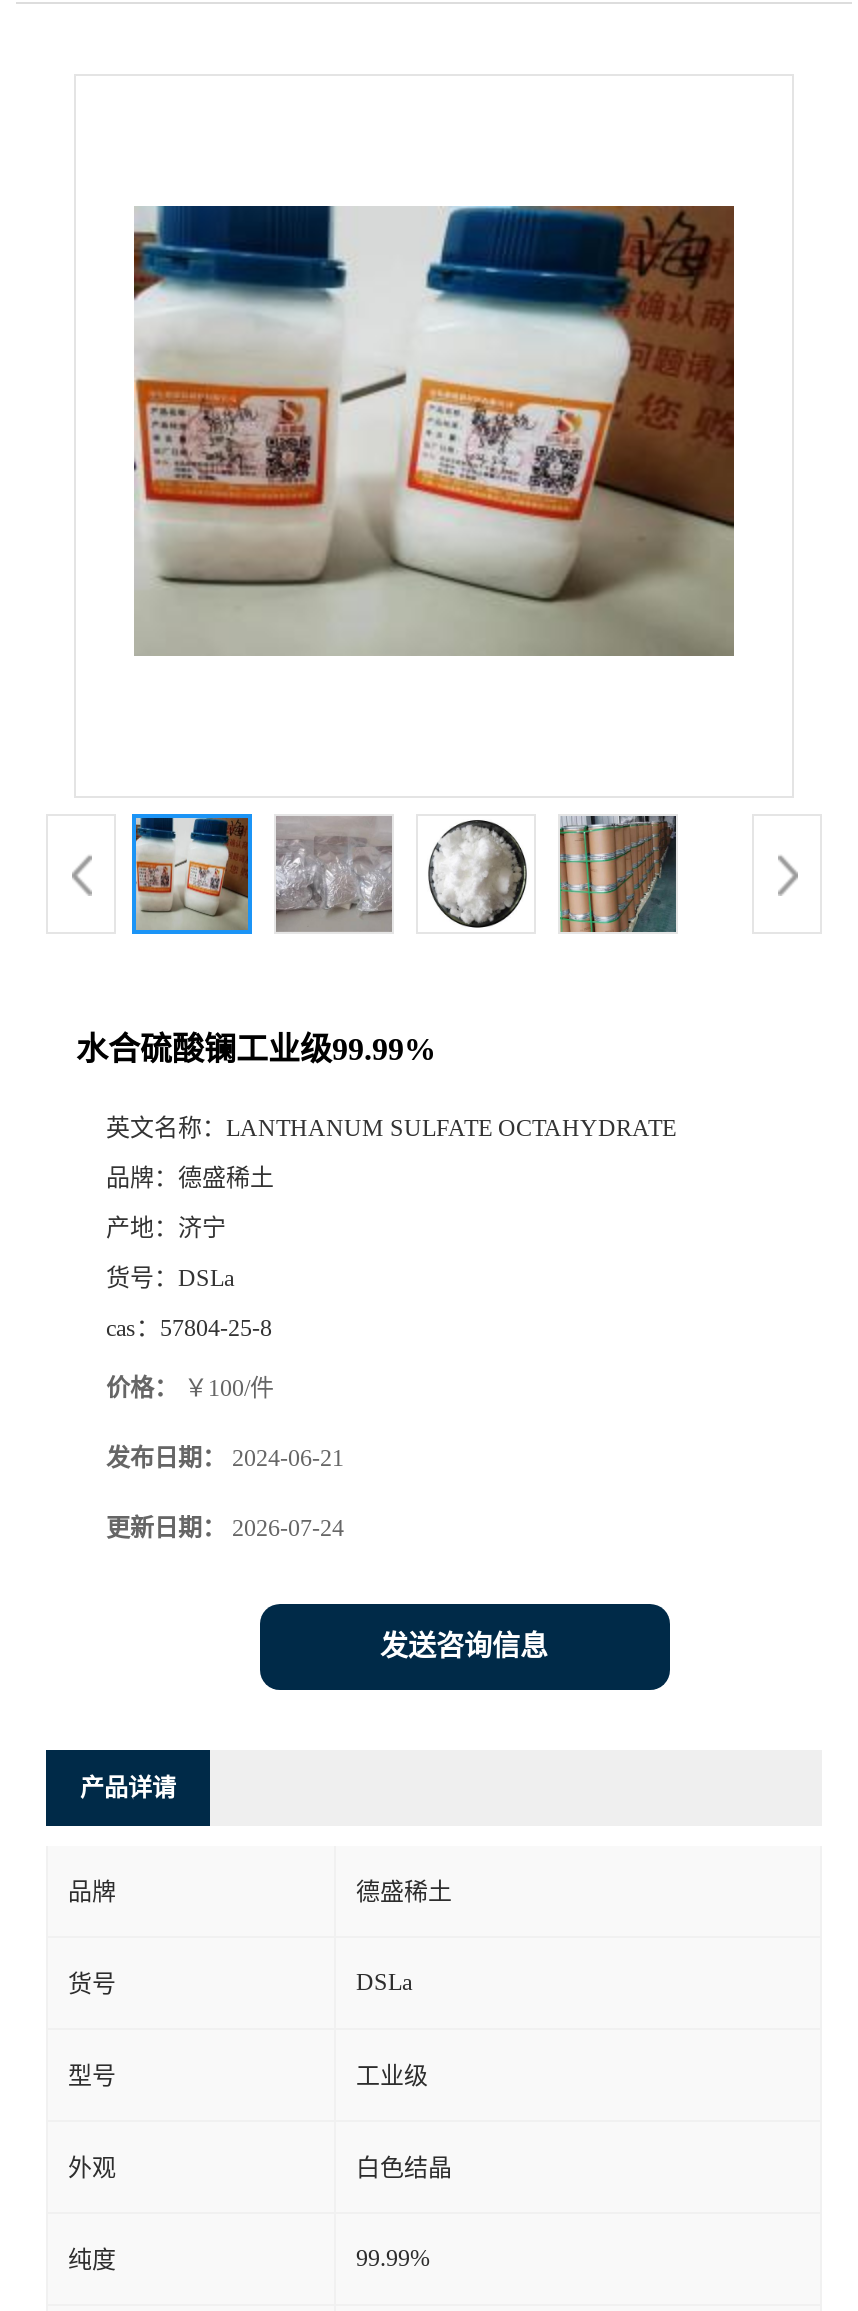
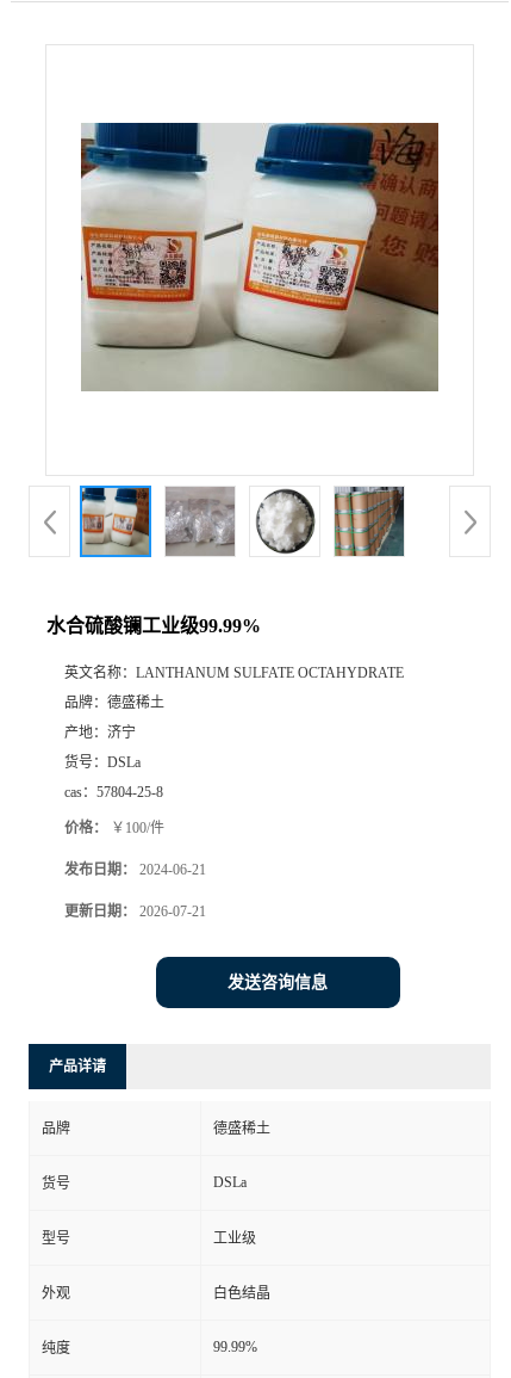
- 更新日期：2026-07-24
+ 更新日期：2026-07-21
